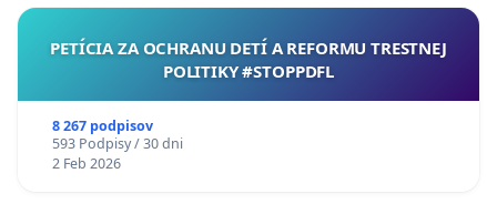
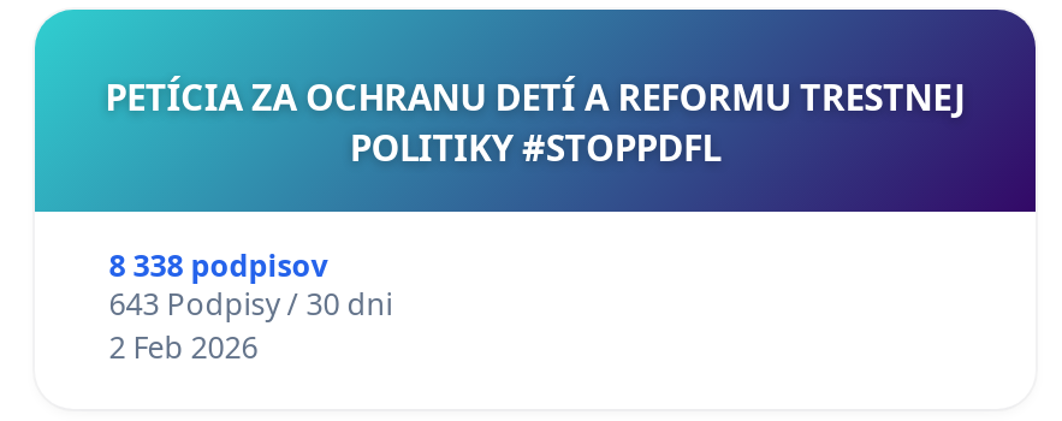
- 8 267 podpisov
+ 8 338 podpisov

- 593 Podpisy / 30 dni
+ 643 Podpisy / 30 dni
